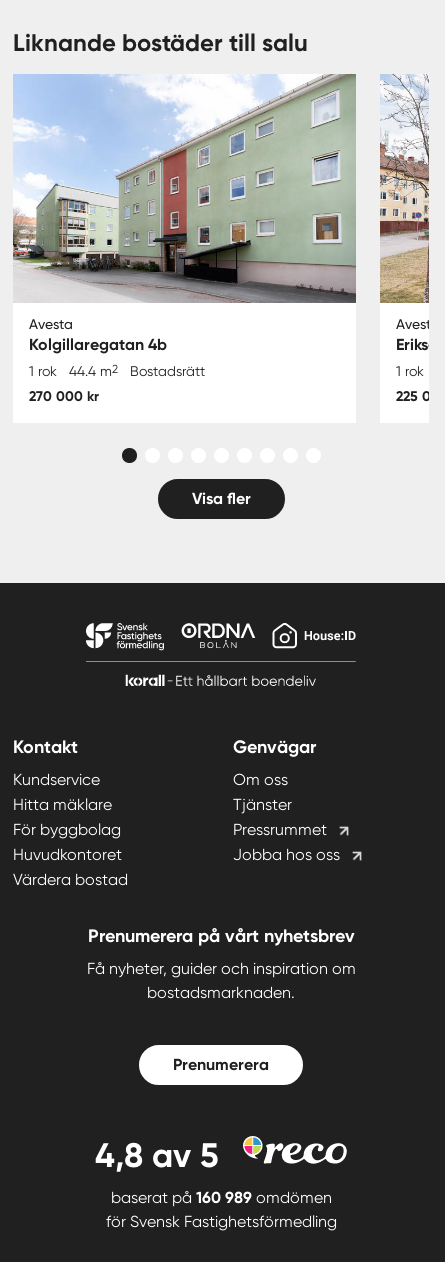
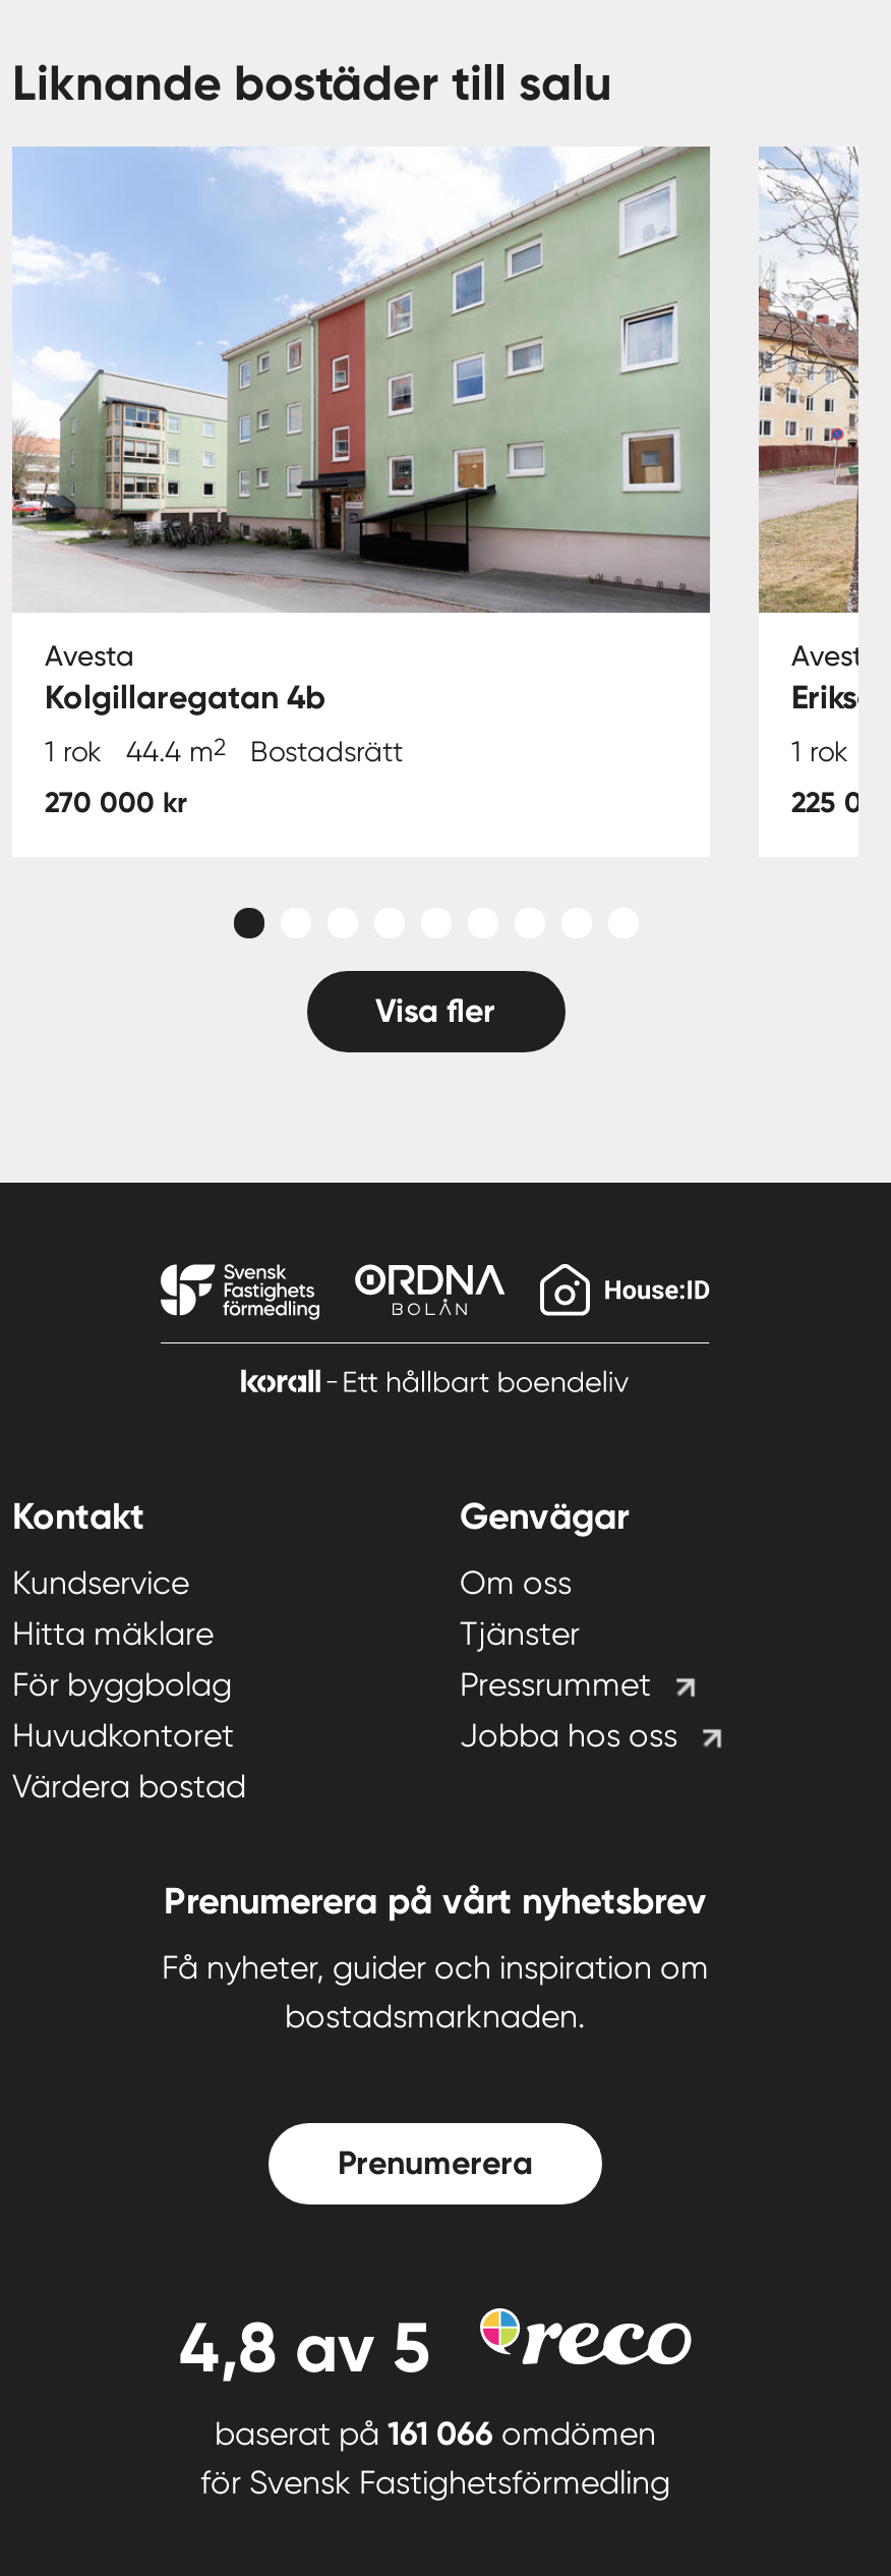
- baserat på 160 989 omdömen
+ baserat på 161 066 omdömen
